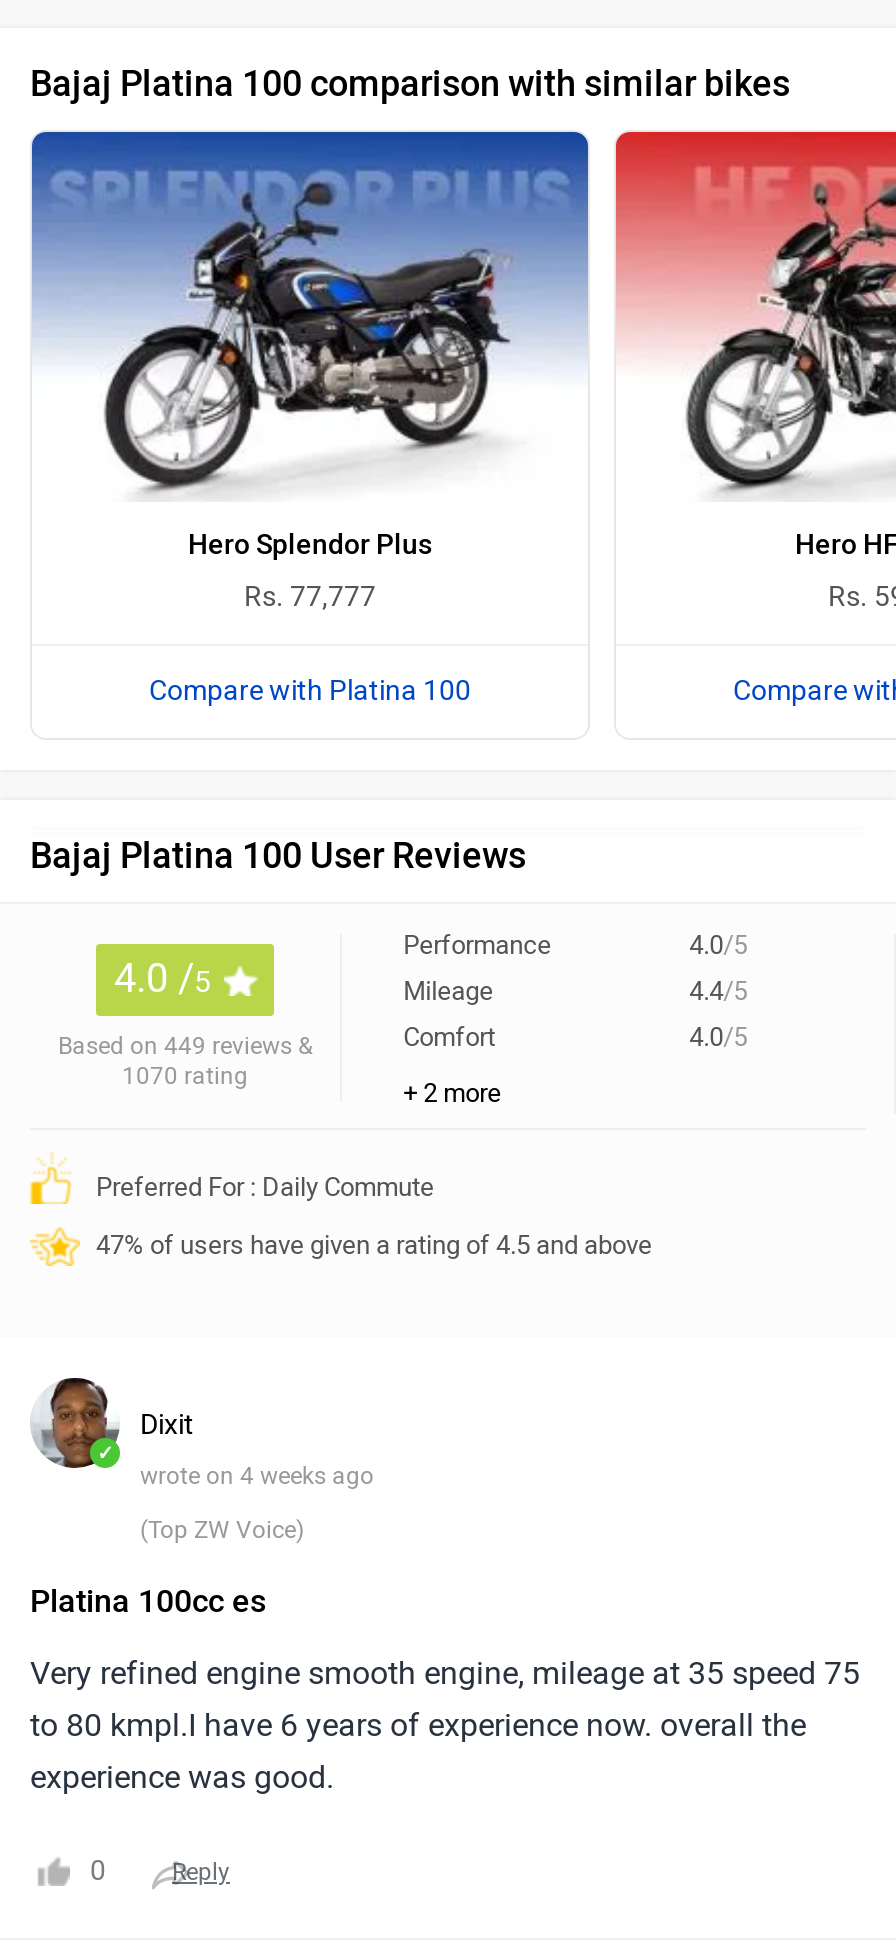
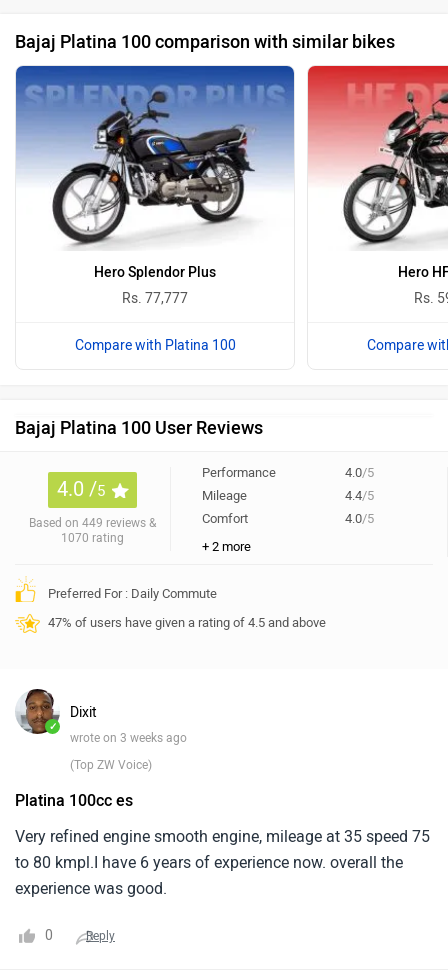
- wrote on 4 weeks ago
+ wrote on 3 weeks ago
